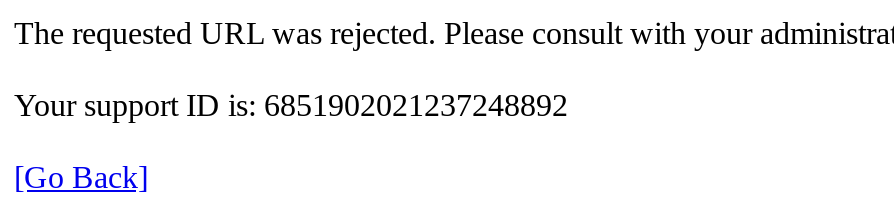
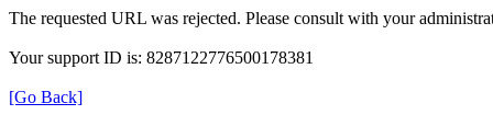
- Your support ID is: 6851902021237248892
+ Your support ID is: 8287122776500178381
